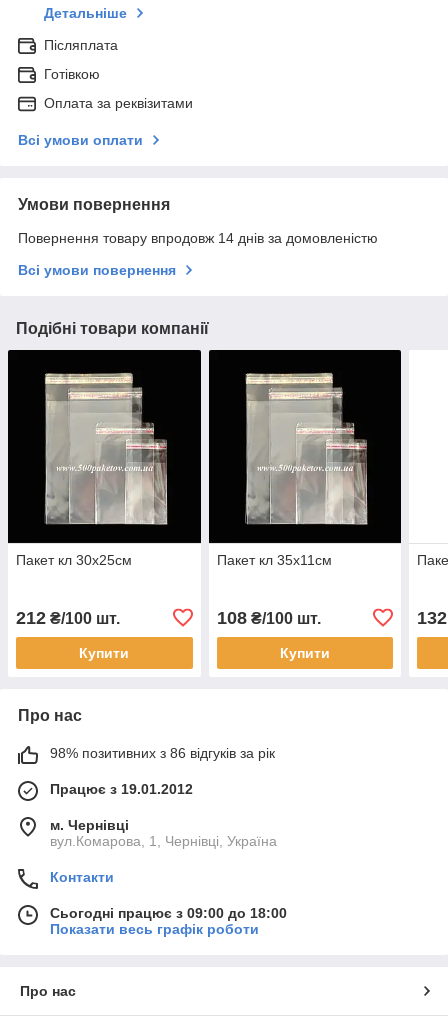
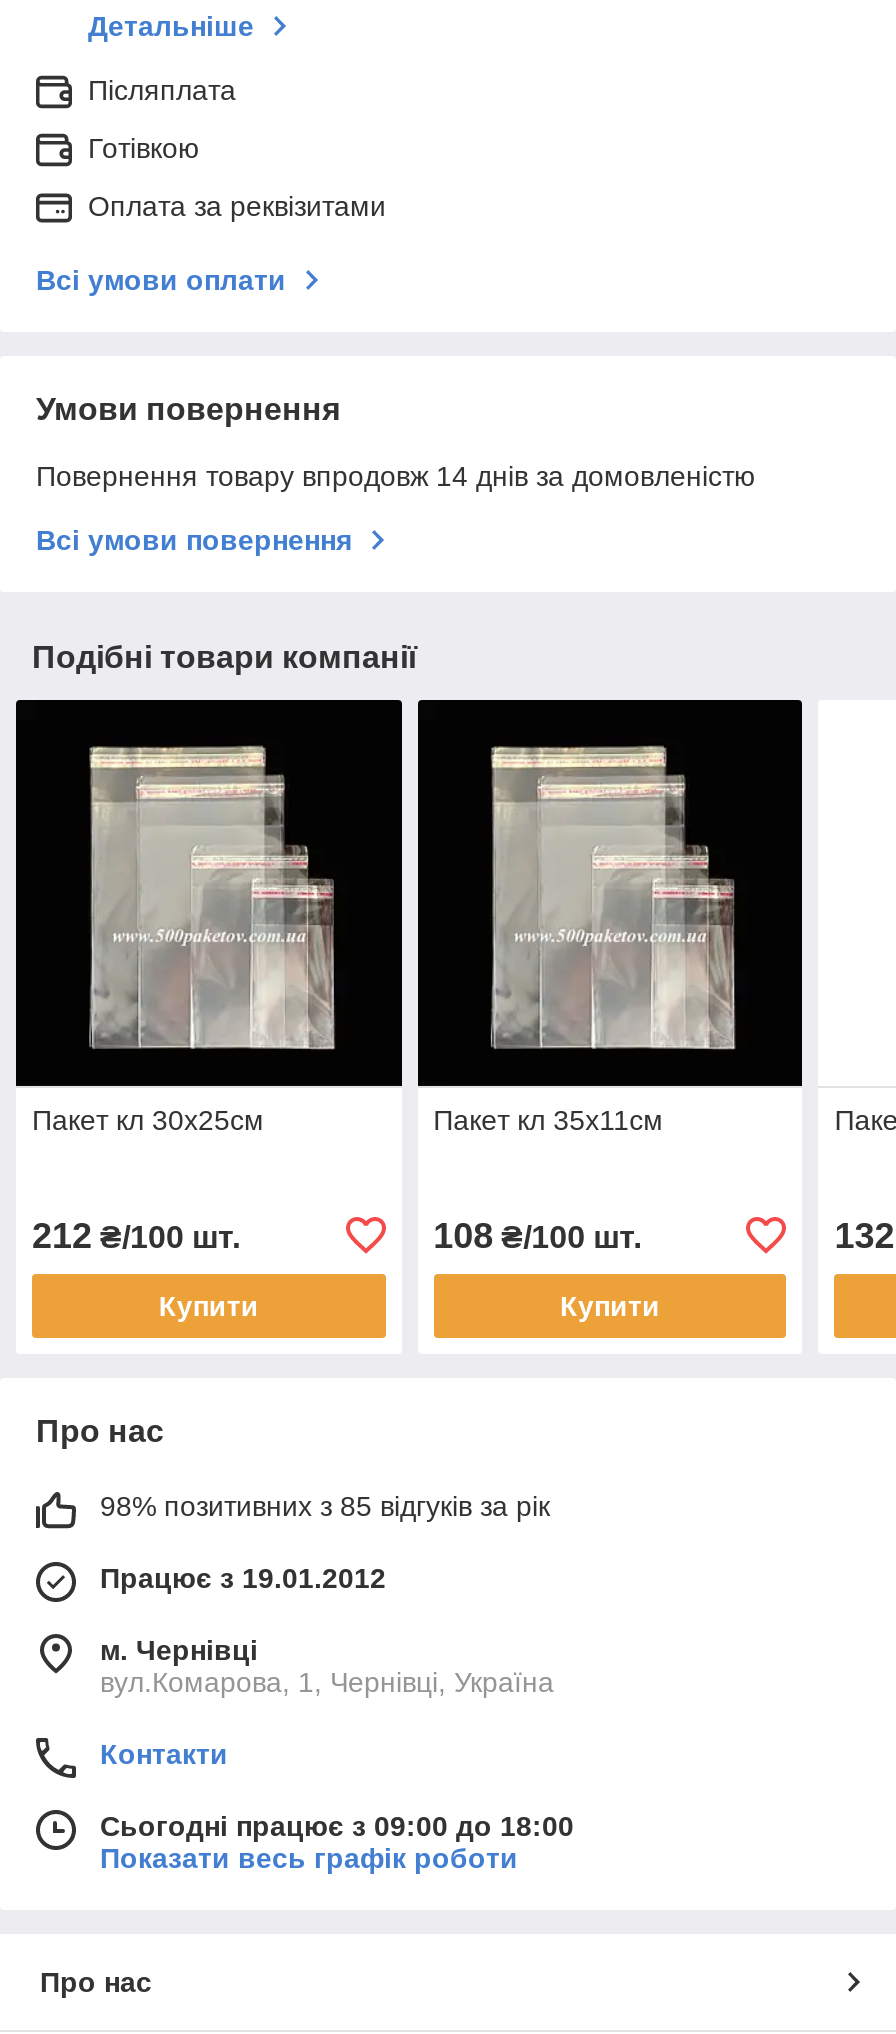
- 98% позитивних з 86 відгуків за рік
+ 98% позитивних з 85 відгуків за рік
